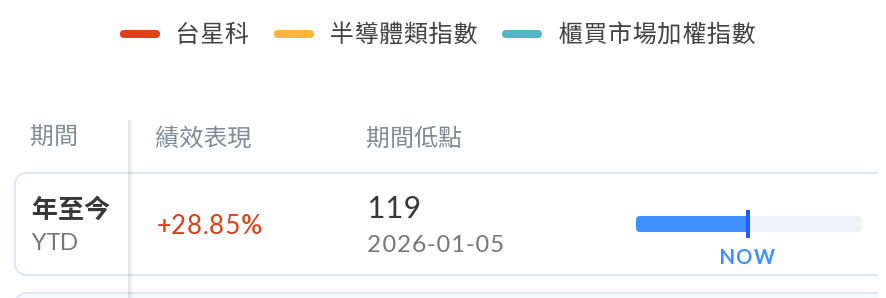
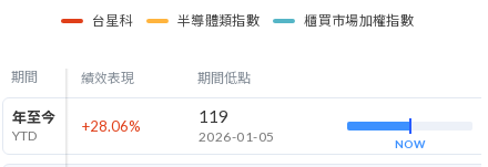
- 年至今 +28.85%
+ 年至今 +28.06%
